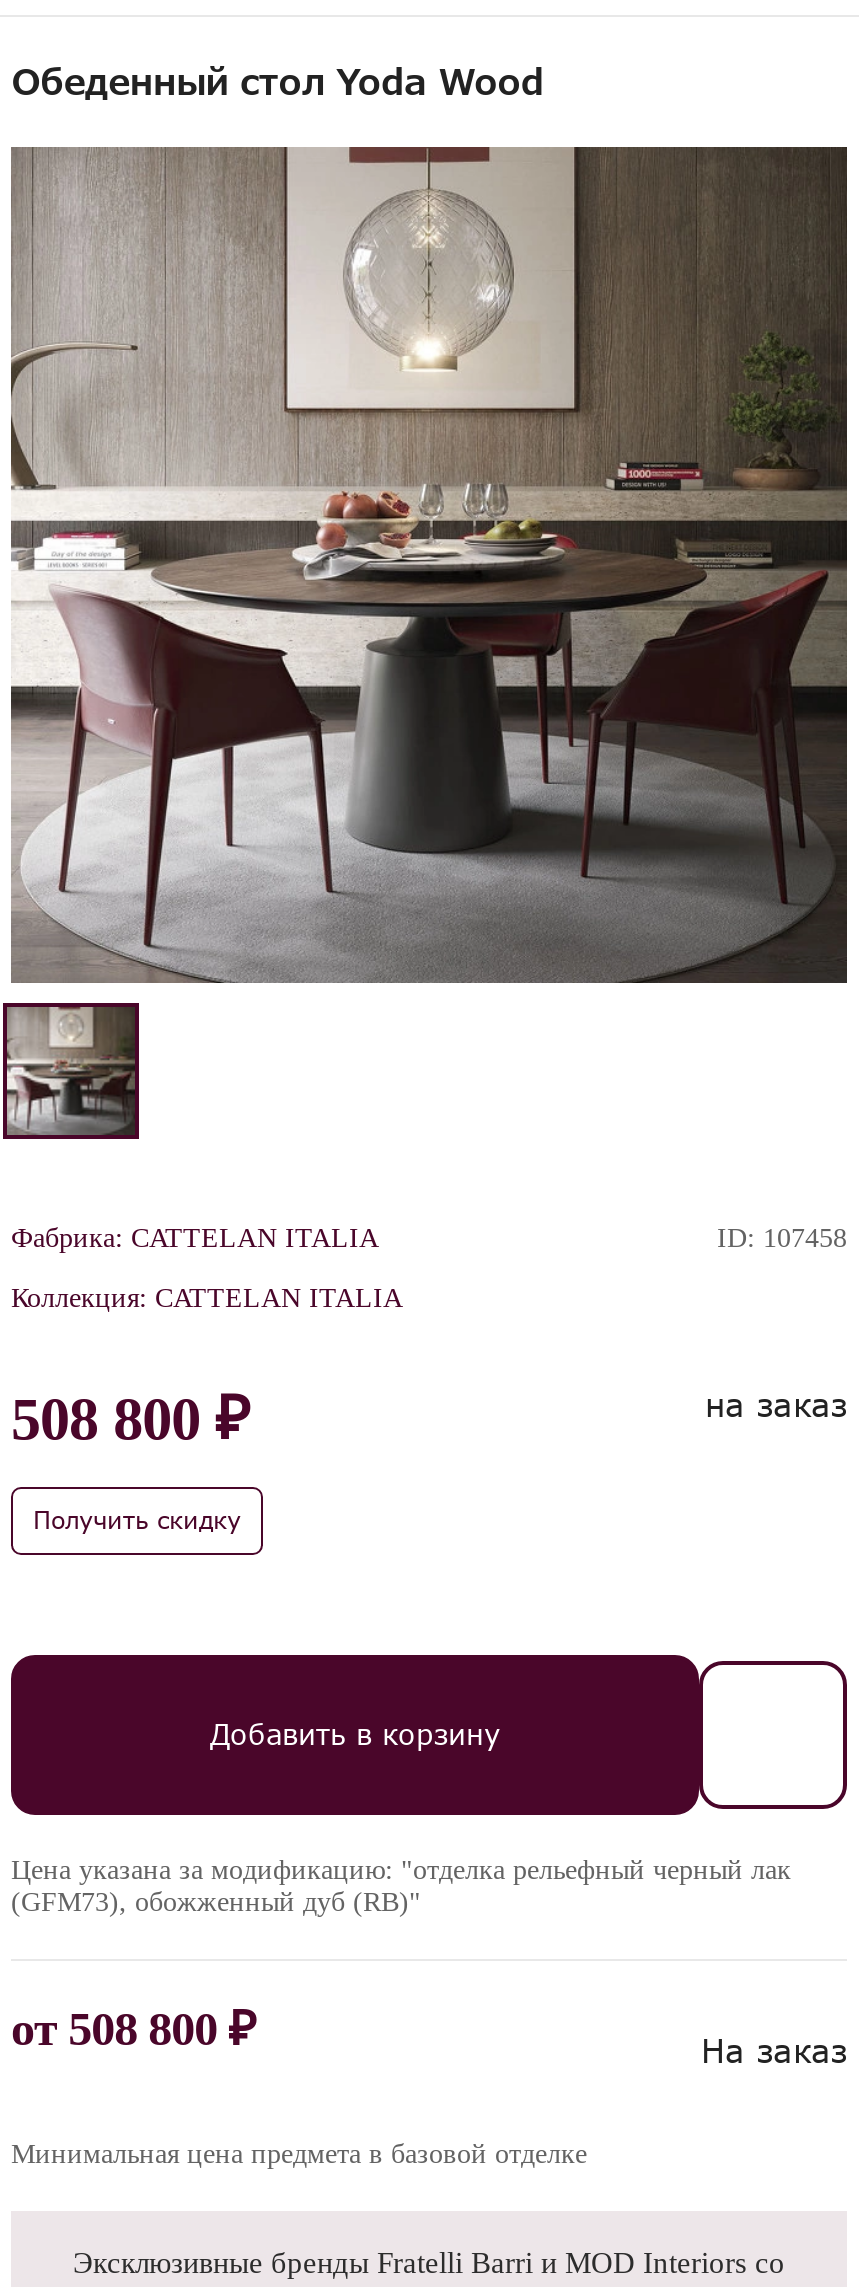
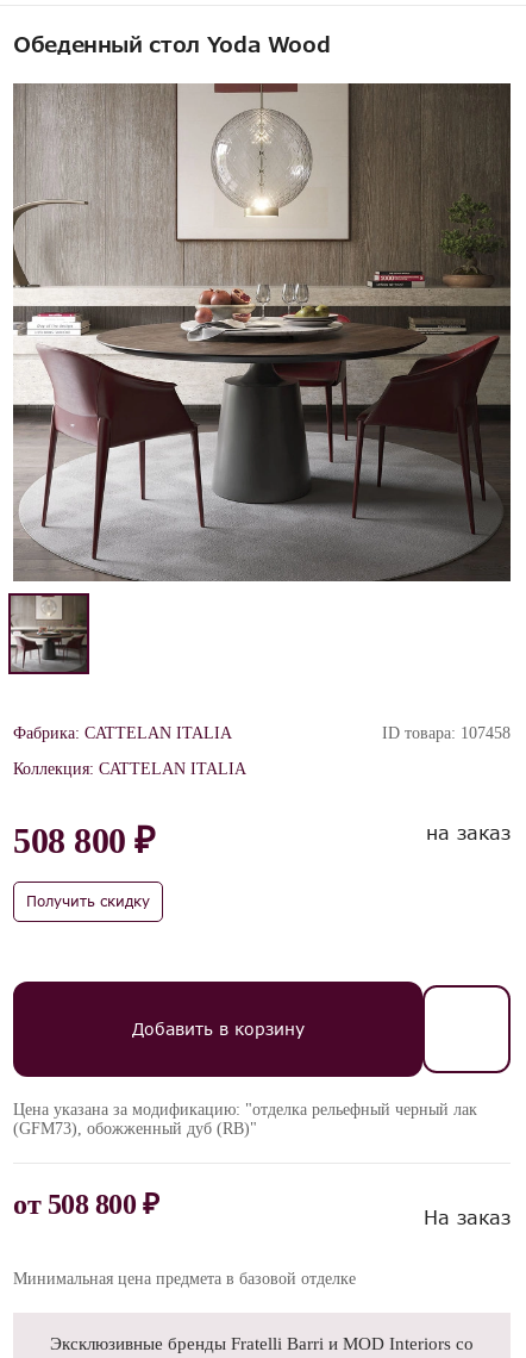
- ID: 107458
+ ID товара: 107458
